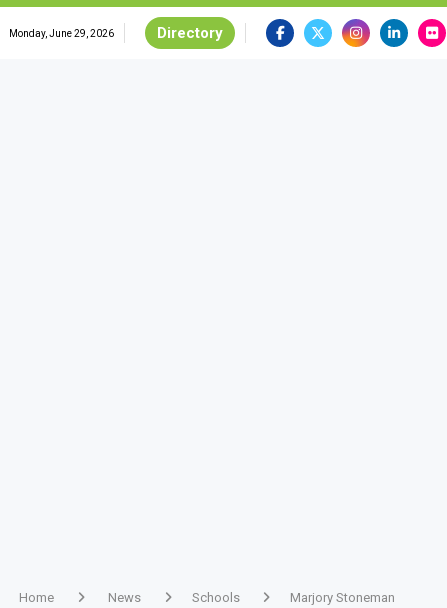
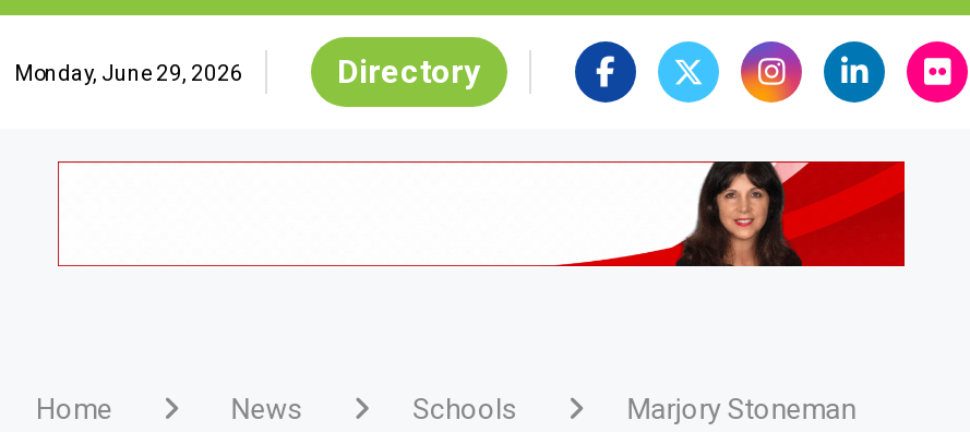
+ [image]
